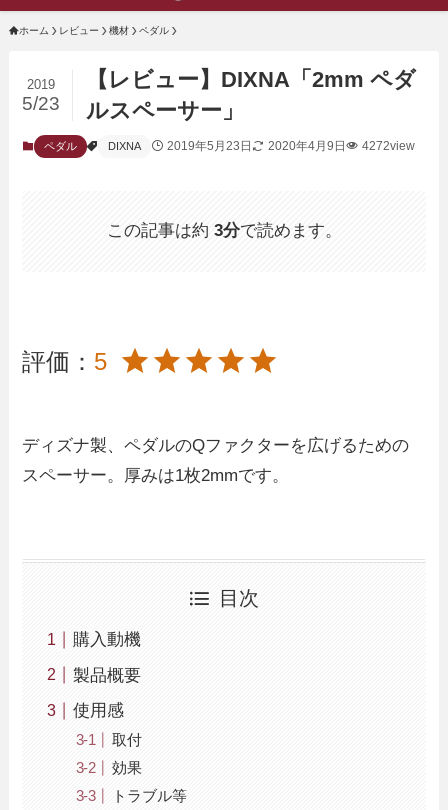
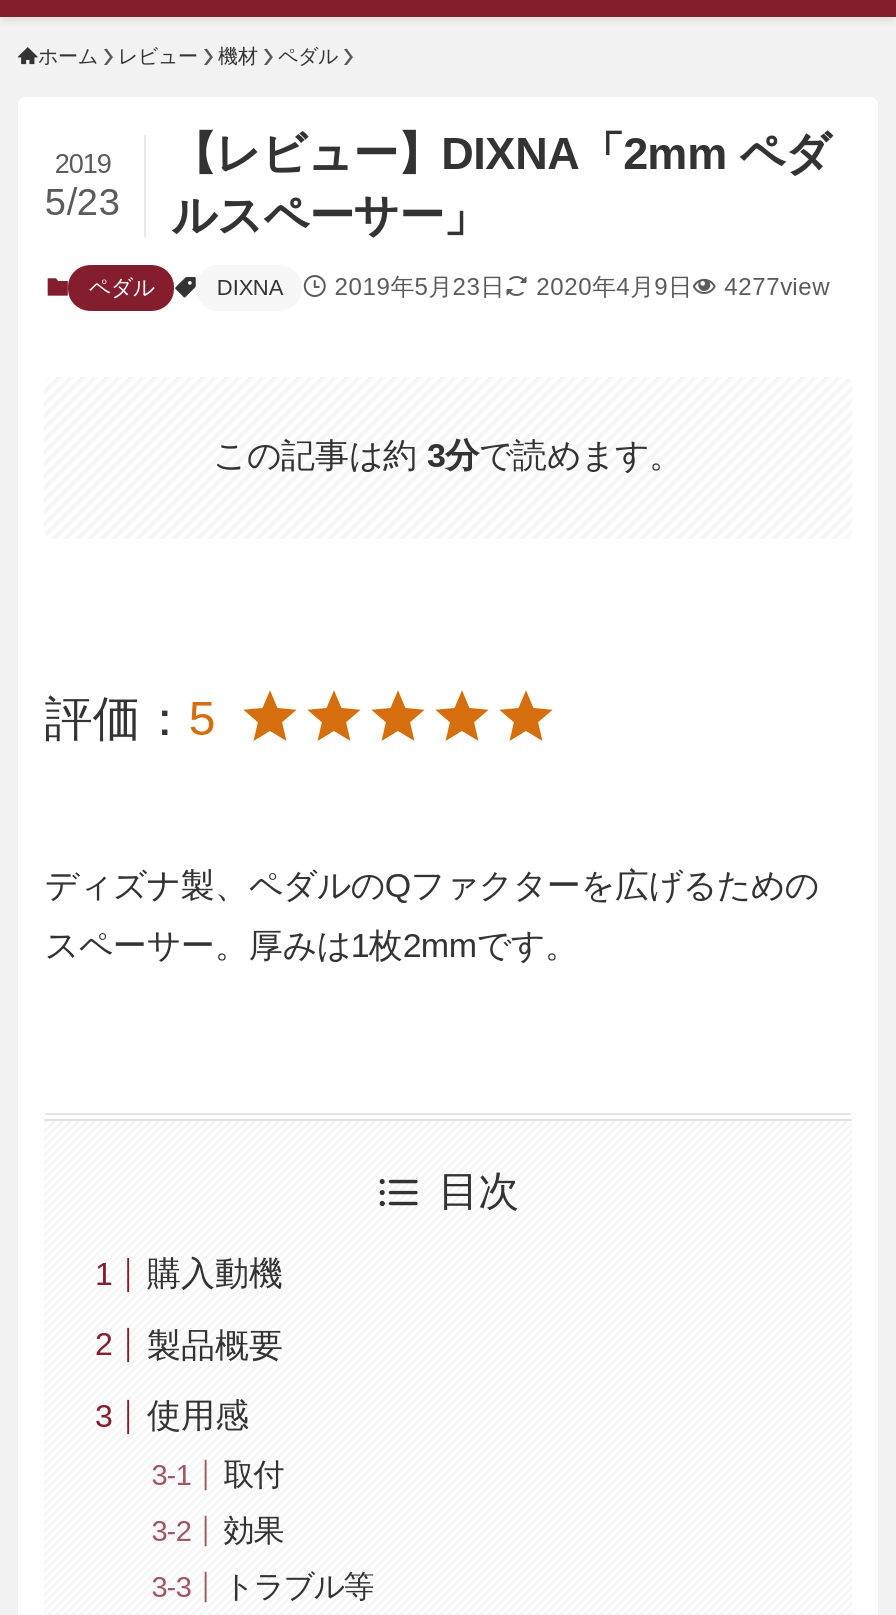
- 2019年5月23日 2020年4月9日 4272view
+ 2019年5月23日 2020年4月9日 4277view
